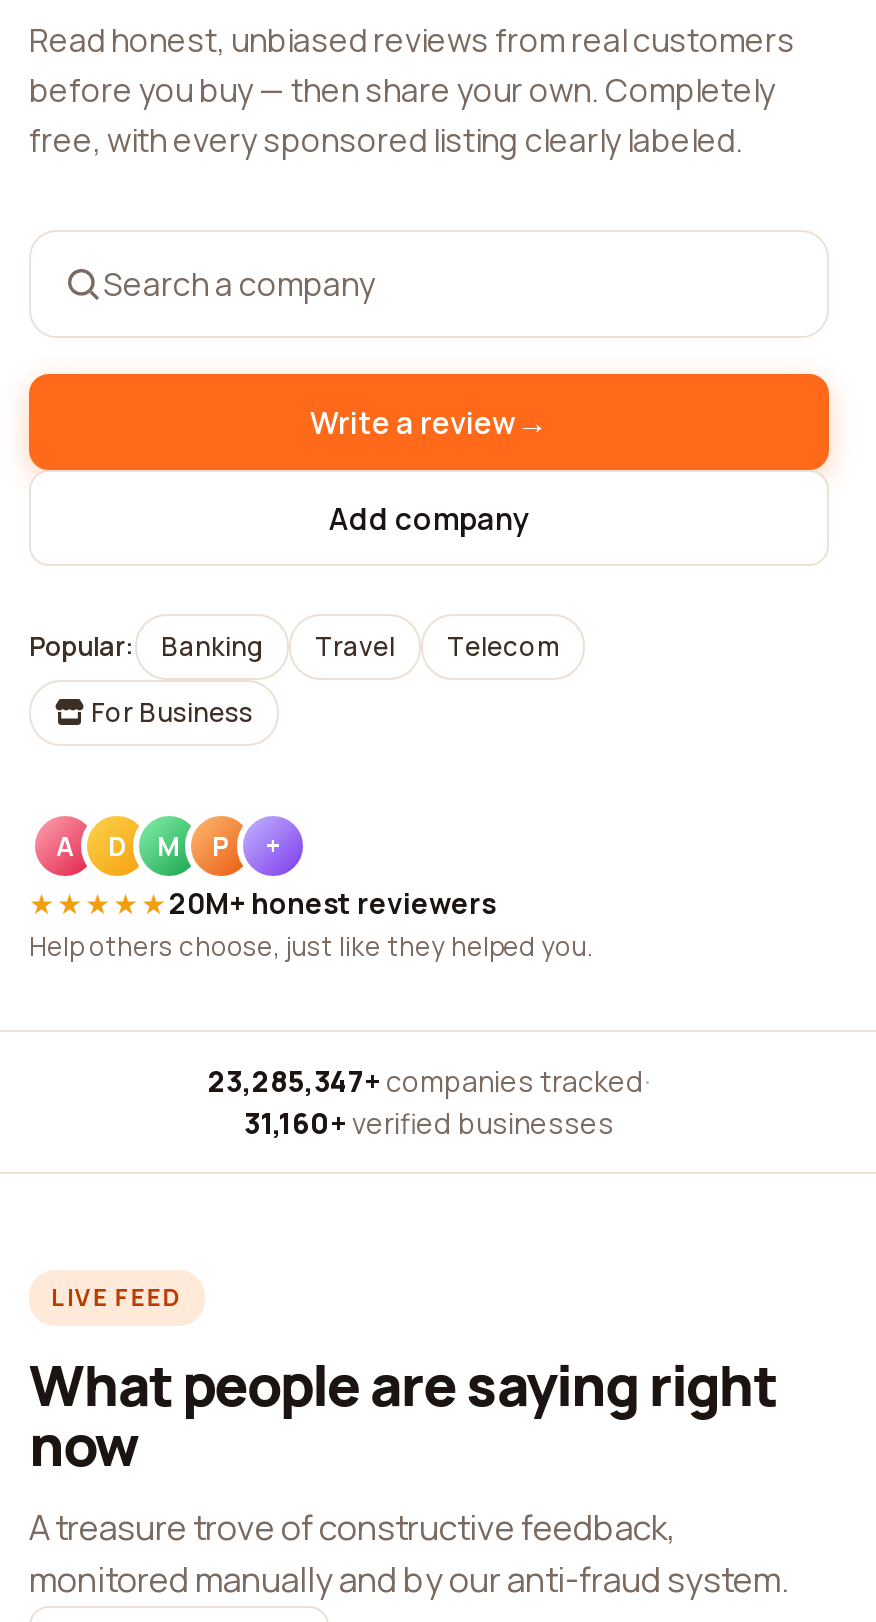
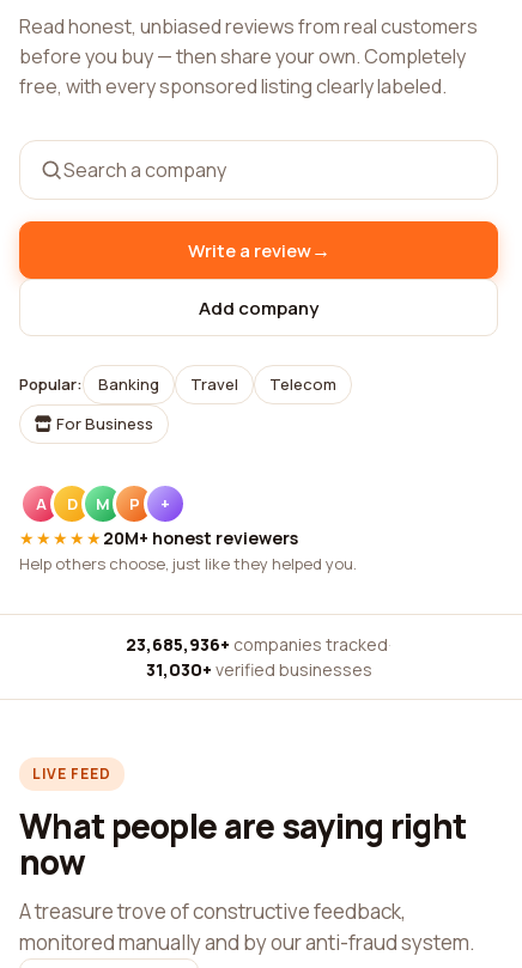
- 23,285,347+ companies tracked ·
+ 23,685,936+ companies tracked ·

- 31,160+ verified businesses
+ 31,030+ verified businesses
